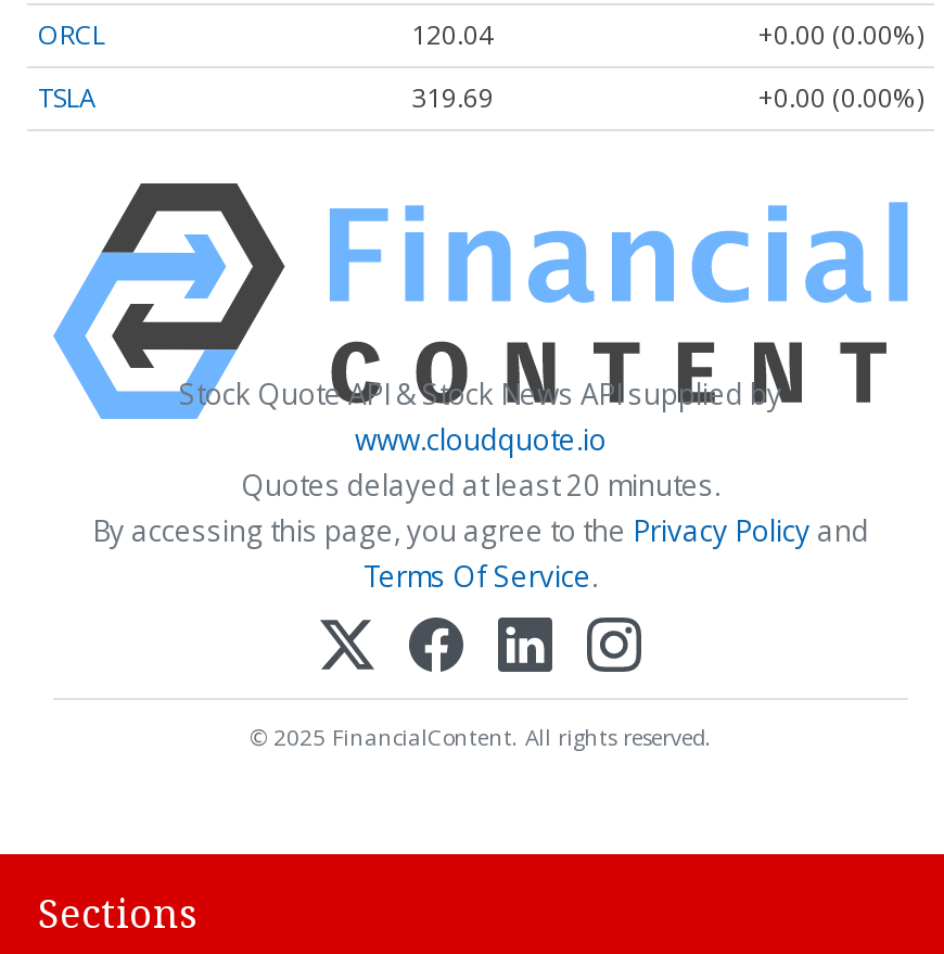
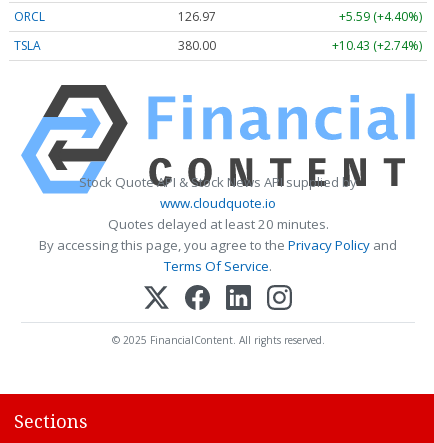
- 120.04
+ 126.97

- +0.00 (0.00%)
+ +5.59 (+4.40%)

- 319.69
+ 380.00

- +0.00 (0.00%)
+ +10.43 (+2.74%)
